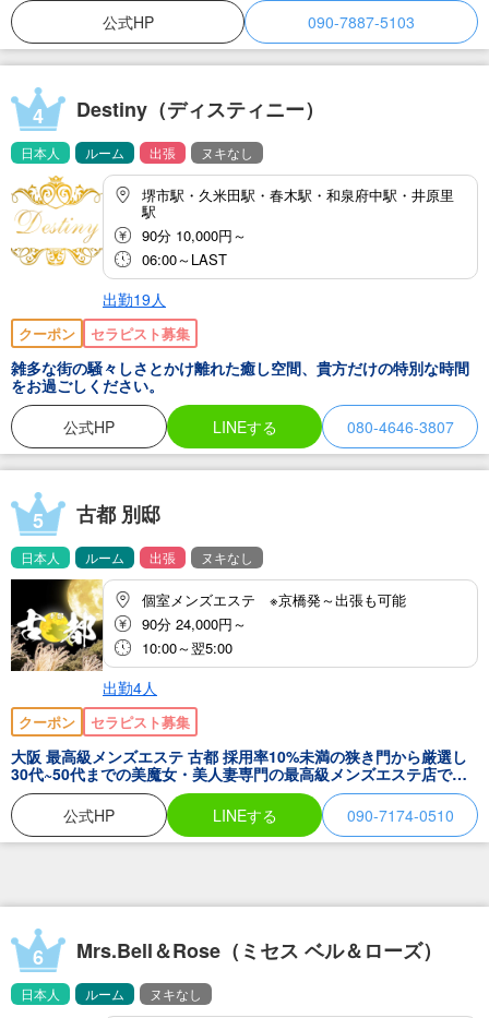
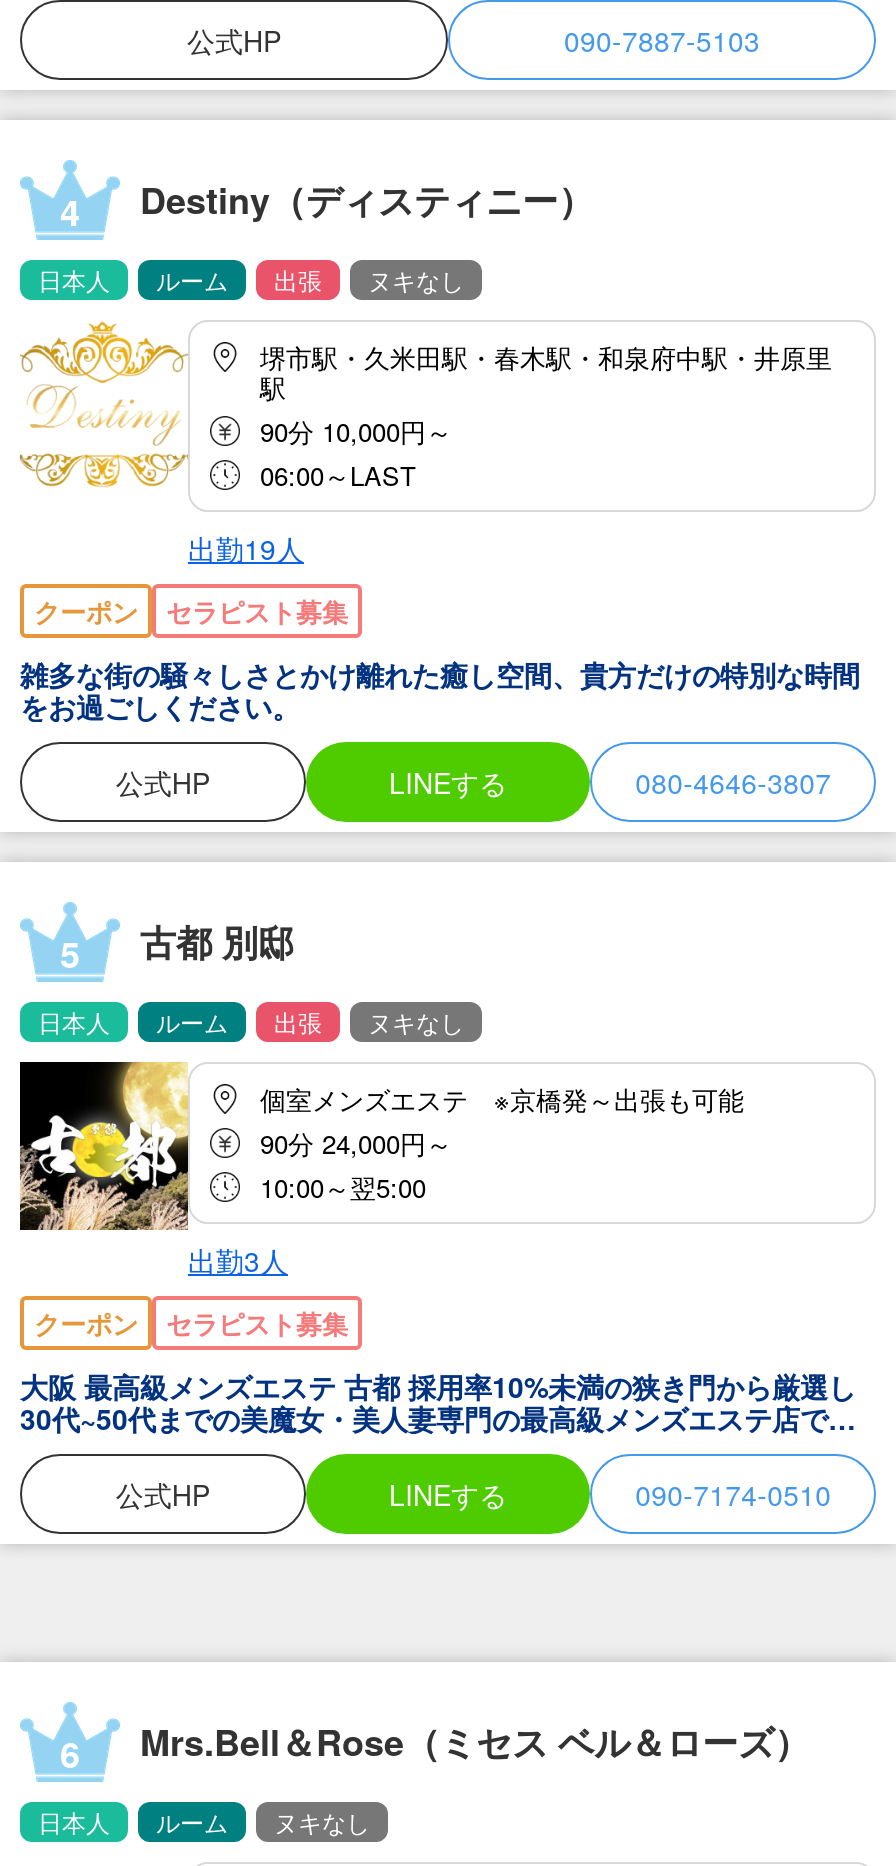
- 出勤4人
+ 出勤3人
